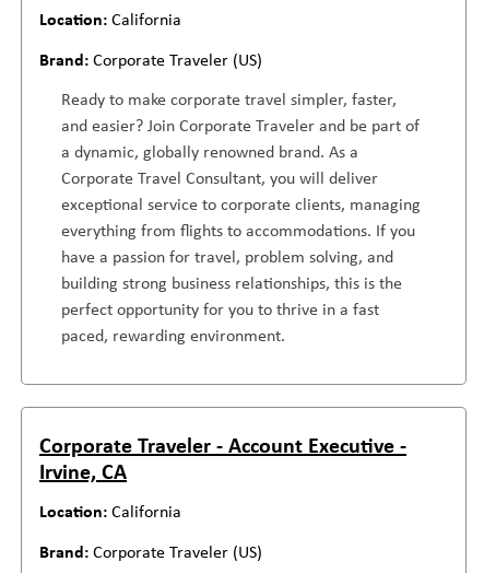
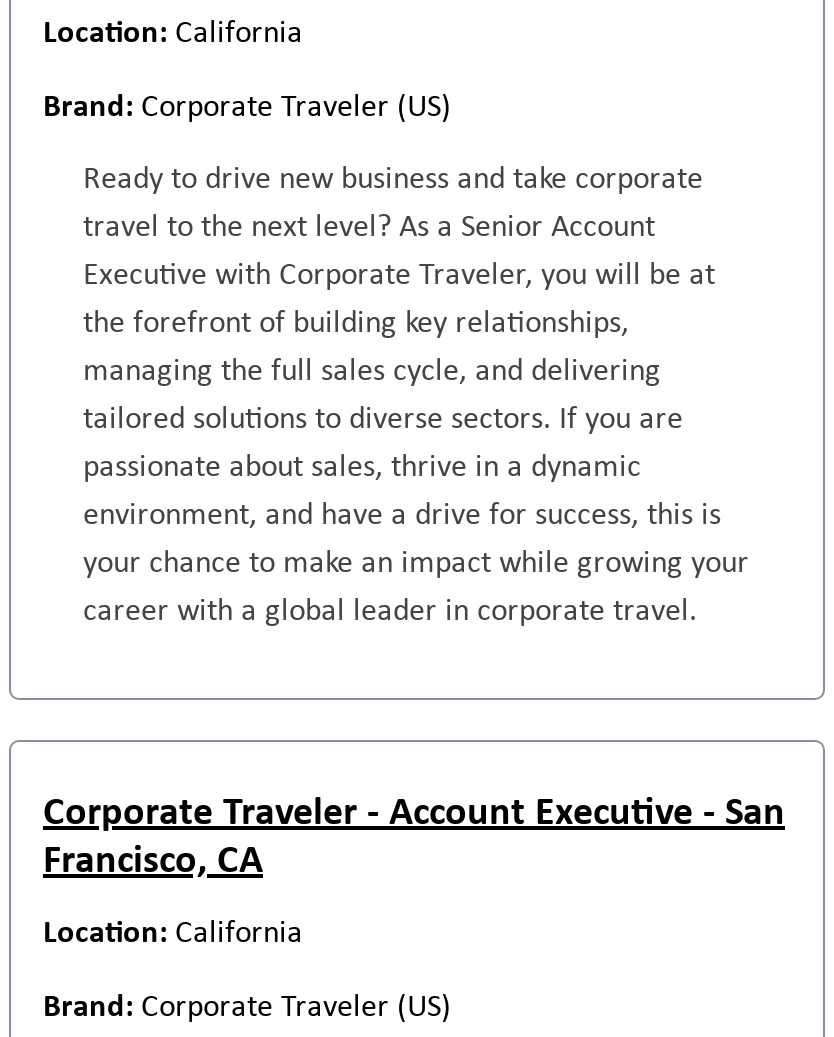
- Ready to make corporate travel simpler, faster,
- and easier? Join Corporate Traveler and be part of
- a dynamic, globally renowned brand. As a
- Corporate Travel Consultant, you will deliver
- exceptional service to corporate clients, managing
- everything from flights to accommodations. If you
- have a passion for travel, problem solving, and
- building strong business relationships, this is the
- perfect opportunity for you to thrive in a fast
- paced, rewarding environment.
+ Ready to drive new business and take corporate
+ travel to the next level? As a Senior Account
+ Executive with Corporate Traveler, you will be at
+ the forefront of building key relationships,
+ managing the full sales cycle, and delivering
+ tailored solutions to diverse sectors. If you are
+ passionate about sales, thrive in a dynamic
+ environment, and have a drive for success, this is
+ your chance to make an impact while growing your
+ career with a global leader in corporate travel.

- Corporate Traveler - Account Executive -
- Irvine, CA
+ Corporate Traveler - Account Executive - San
+ Francisco, CA
